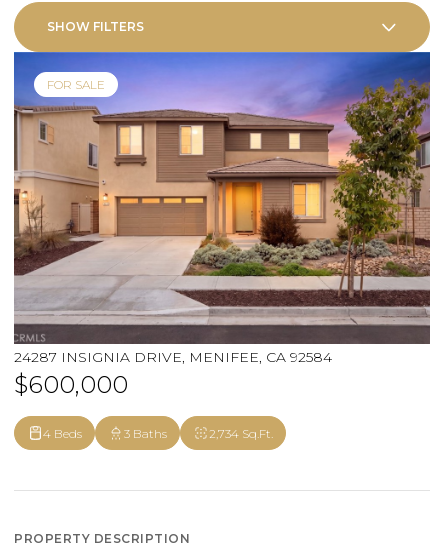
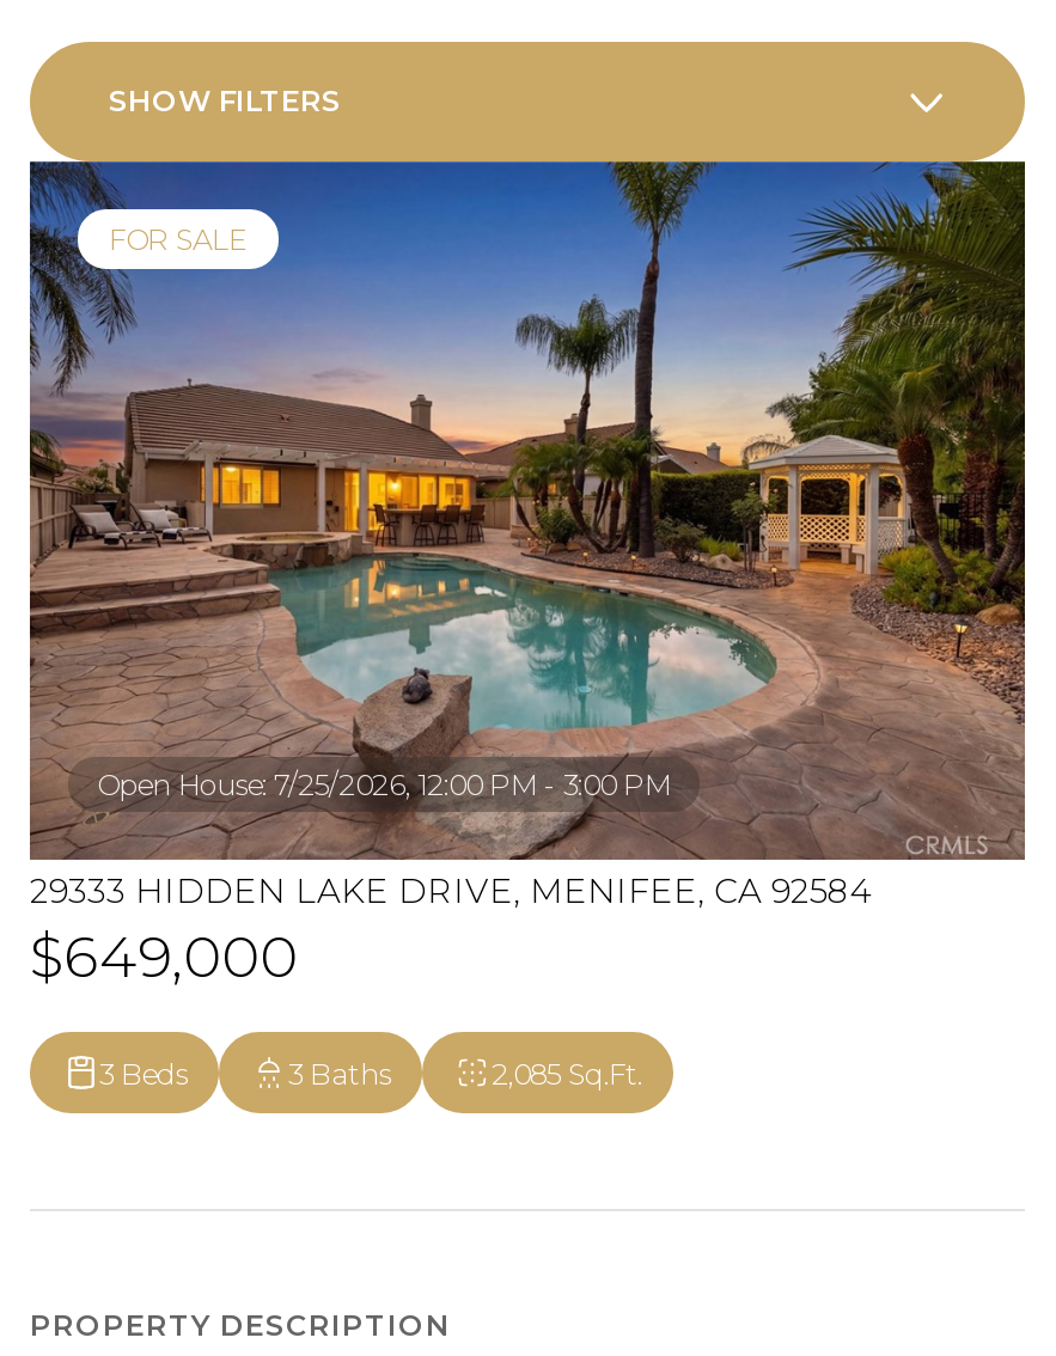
- [image]
- 24287 INSIGNIA DRIVE, MENIFEE, CA 92584
- $600,000
- 4 Beds
+ [image]
+ Open House: 7/25/2026, 12:00 PM - 3:00 PM
+ 29333 HIDDEN LAKE DRIVE, MENIFEE, CA 92584
+ $649,000
+ 3 Beds

- 2,734 Sq.Ft.
+ 2,085 Sq.Ft.
